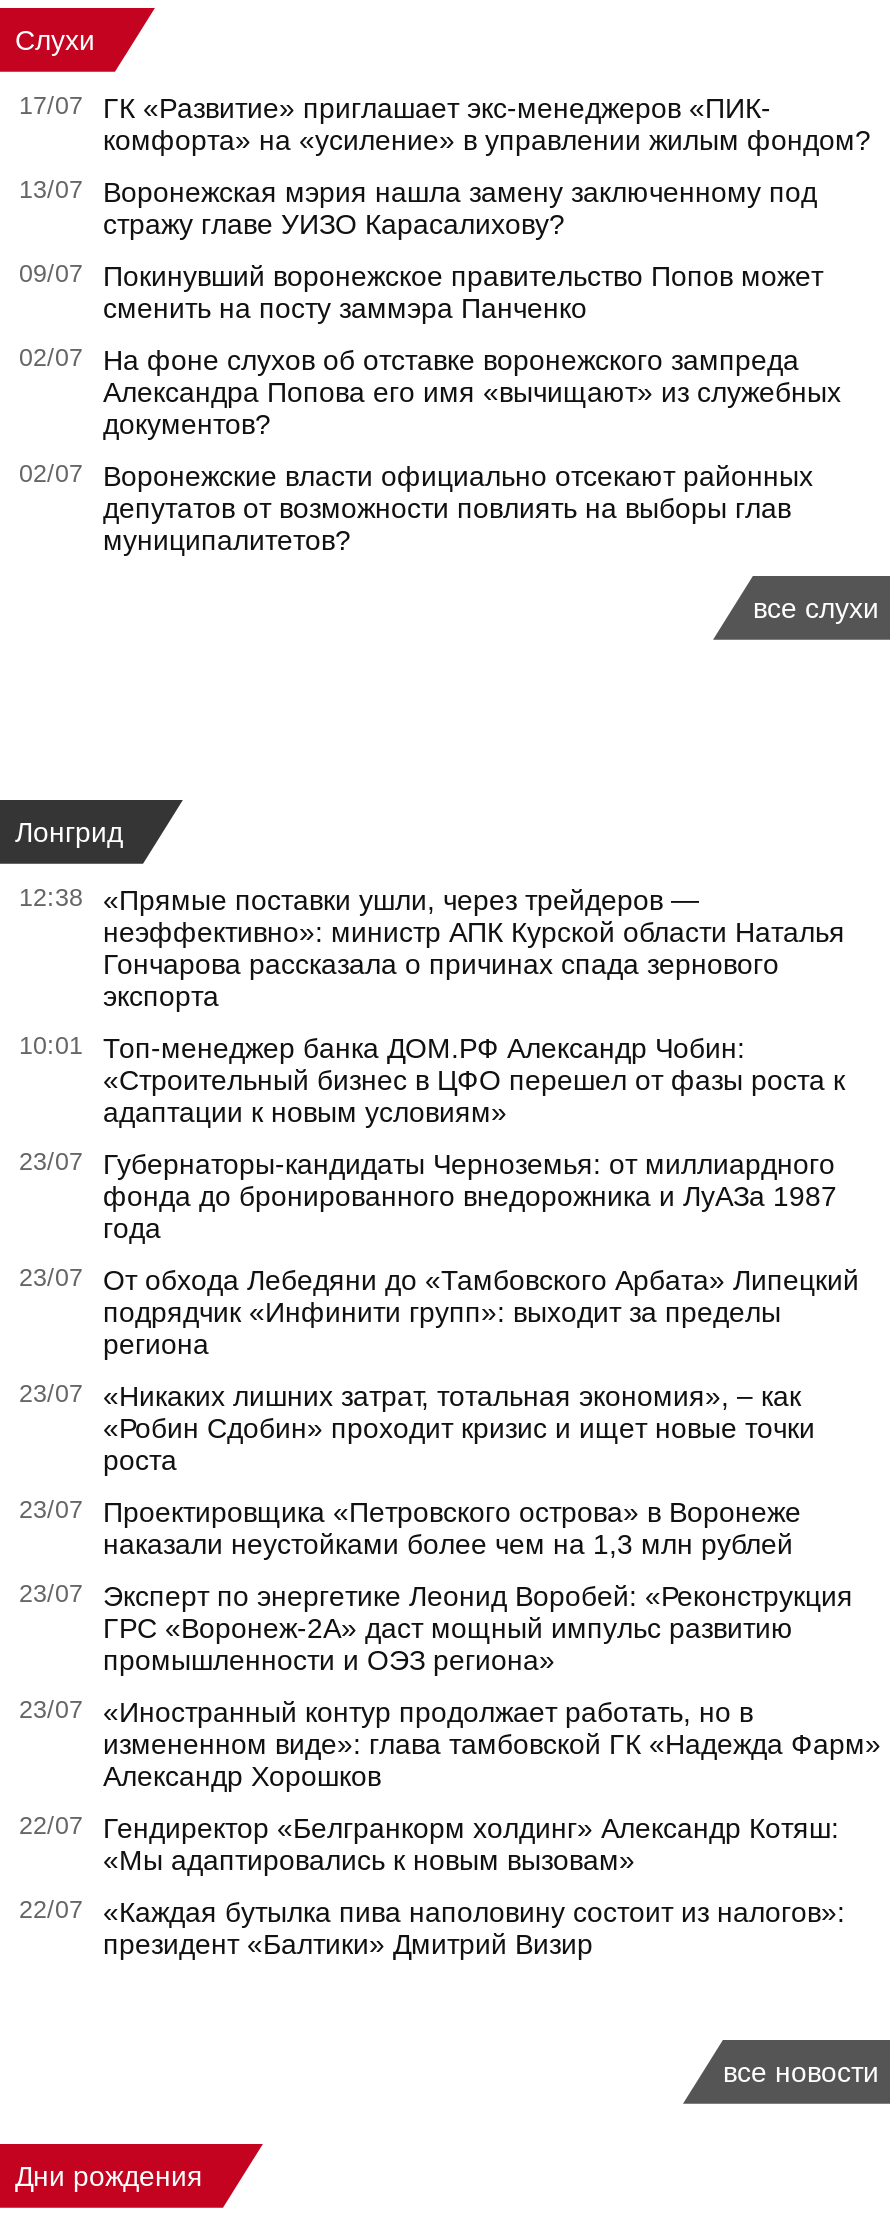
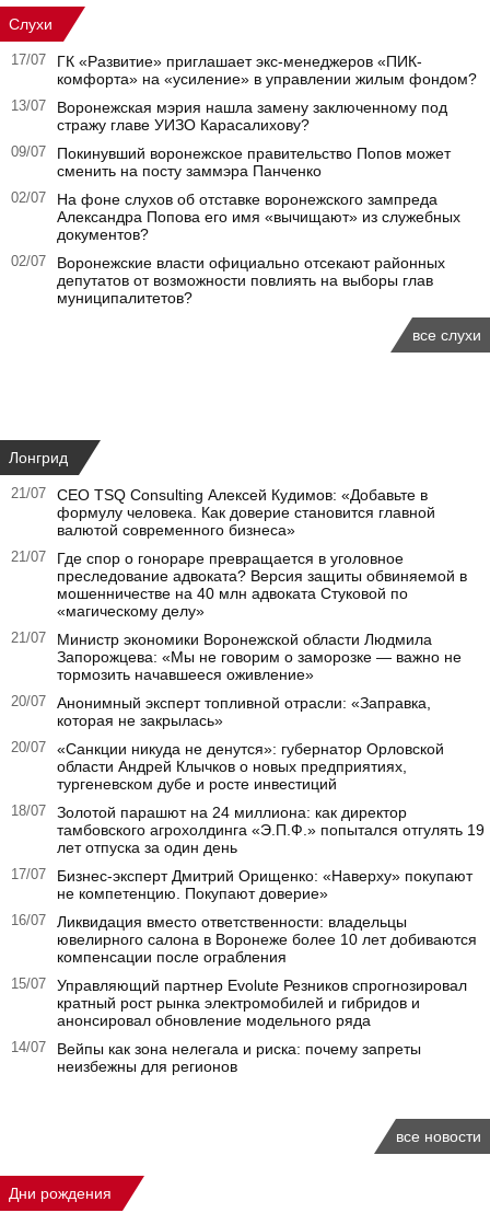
- 12:38
- «Прямые поставки ушли, через трейдеров —
- неэффективно»: министр АПК Курской области Наталья
- Гончарова рассказала о причинах спада зернового
- экспорта
+ 21/07
+ СЕО TSQ Consulting Алексей Кудимов: «Добавьте в
+ формулу человека. Как доверие становится главной
+ валютой современного бизнеса»

- 10:01
- Топ-менеджер банка ДОМ.РФ Александр Чобин:
- «Строительный бизнес в ЦФО перешел от фазы роста к
- адаптации к новым условиям»
+ 21/07
+ Где спор о гонораре превращается в уголовное
+ преследование адвоката? Версия защиты обвиняемой в
+ мошенничестве на 40 млн адвоката Стуковой по
+ «магическому делу»

- 23/07
- Губернаторы‑кандидаты Черноземья: от миллиардного
- фонда до бронированного внедорожника и ЛуАЗа 1987
- года
+ 21/07
+ Министр экономики Воронежской области Людмила
+ Запорожцева: «Мы не говорим о заморозке — важно не
+ тормозить начавшееся оживление»

- 23/07
- От обхода Лебедяни до «Тамбовского Арбата» Липецкий
- подрядчик «Инфинити групп»: выходит за пределы
- региона
+ 20/07
+ Анонимный эксперт топливной отрасли: «Заправка,
+ которая не закрылась»

- 23/07
- «Никаких лишних затрат, тотальная экономия», – как
- «Робин Сдобин» проходит кризис и ищет новые точки
- роста
+ 20/07
+ «Санкции никуда не денутся»: губернатор Орловской
+ области Андрей Клычков о новых предприятиях,
+ тургеневском дубе и росте инвестиций

- 23/07
- Проектировщика «Петровского острова» в Воронеже
- наказали неустойками более чем на 1,3 млн рублей
+ 18/07
+ Золотой парашют на 24 миллиона: как директор
+ тамбовского агрохолдинга «Э.П.Ф.» попытался отгулять 19
+ лет отпуска за один день

- 23/07
- Эксперт по энергетике Леонид Воробей: «Реконструкция
- ГРС «Воронеж‑2А» даст мощный импульс развитию
- промышленности и ОЭЗ региона»
+ 17/07
+ Бизнес-эксперт Дмитрий Орищенко: «Наверху» покупают
+ не компетенцию. Покупают доверие»

- 23/07
- «Иностранный контур продолжает работать, но в
- измененном виде»: глава тамбовской ГК «Надежда Фарм»
- Александр Хорошков
+ 16/07
+ Ликвидация вместо ответственности: владельцы
+ ювелирного салона в Воронеже более 10 лет добиваются
+ компенсации после ограбления

- 22/07
- Гендиректор «Белгранкорм холдинг» Александр Котяш:
- «Мы адаптировались к новым вызовам»
+ 15/07
+ Управляющий партнер Evolute Резников спрогнозировал
+ кратный рост рынка электромобилей и гибридов и
+ анонсировал обновление модельного ряда

- 22/07
- «Каждая бутылка пива наполовину состоит из налогов»:
- президент «Балтики» Дмитрий Визир
+ 14/07
+ Вейпы как зона нелегала и риска: почему запреты
+ неизбежны для регионов
